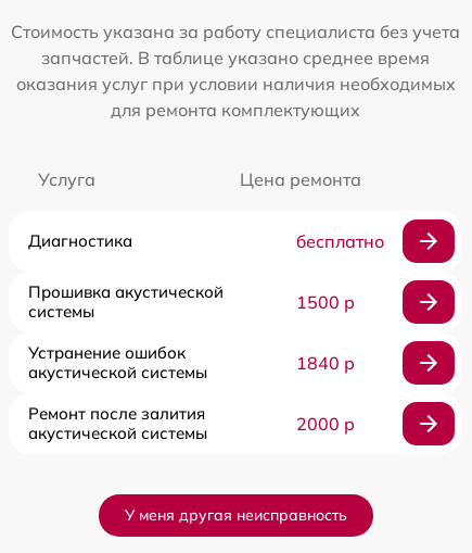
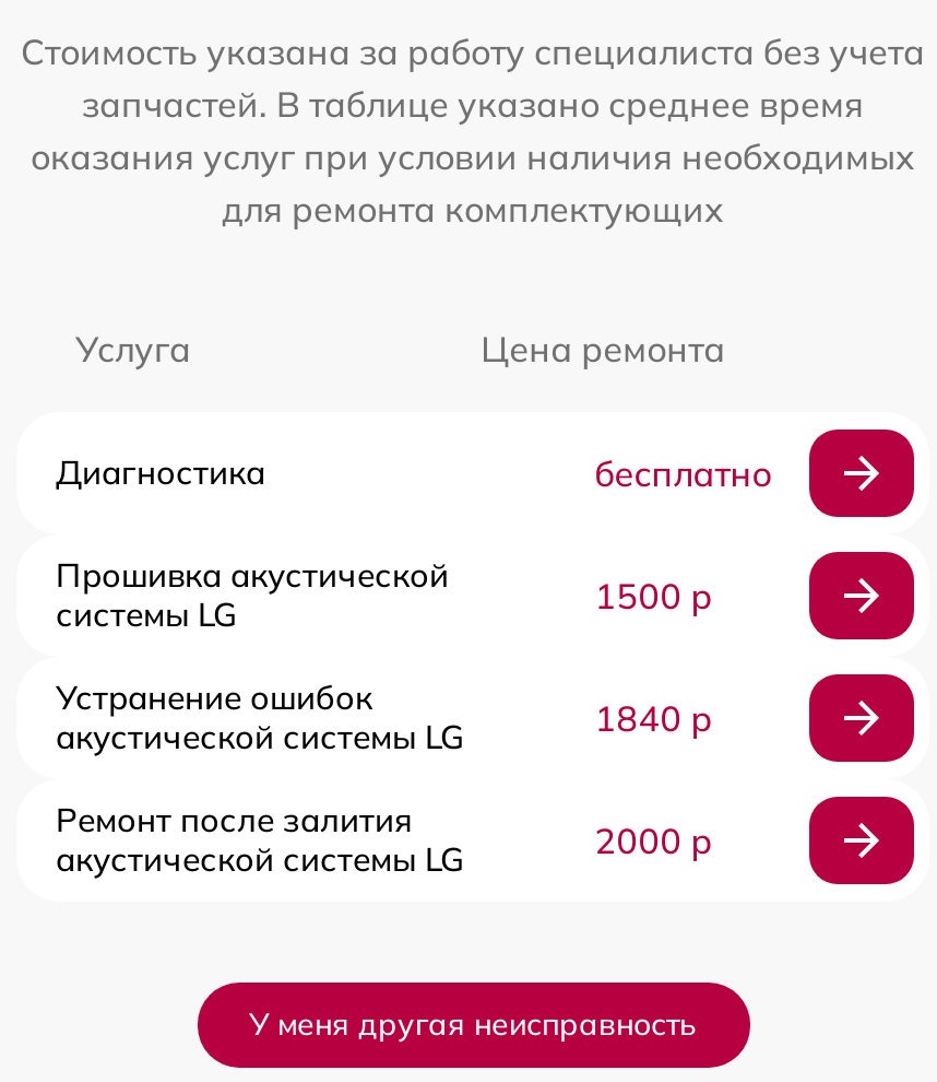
- системы
+ системы LG

- акустической системы
+ акустической системы LG

- акустической системы
+ акустической системы LG
